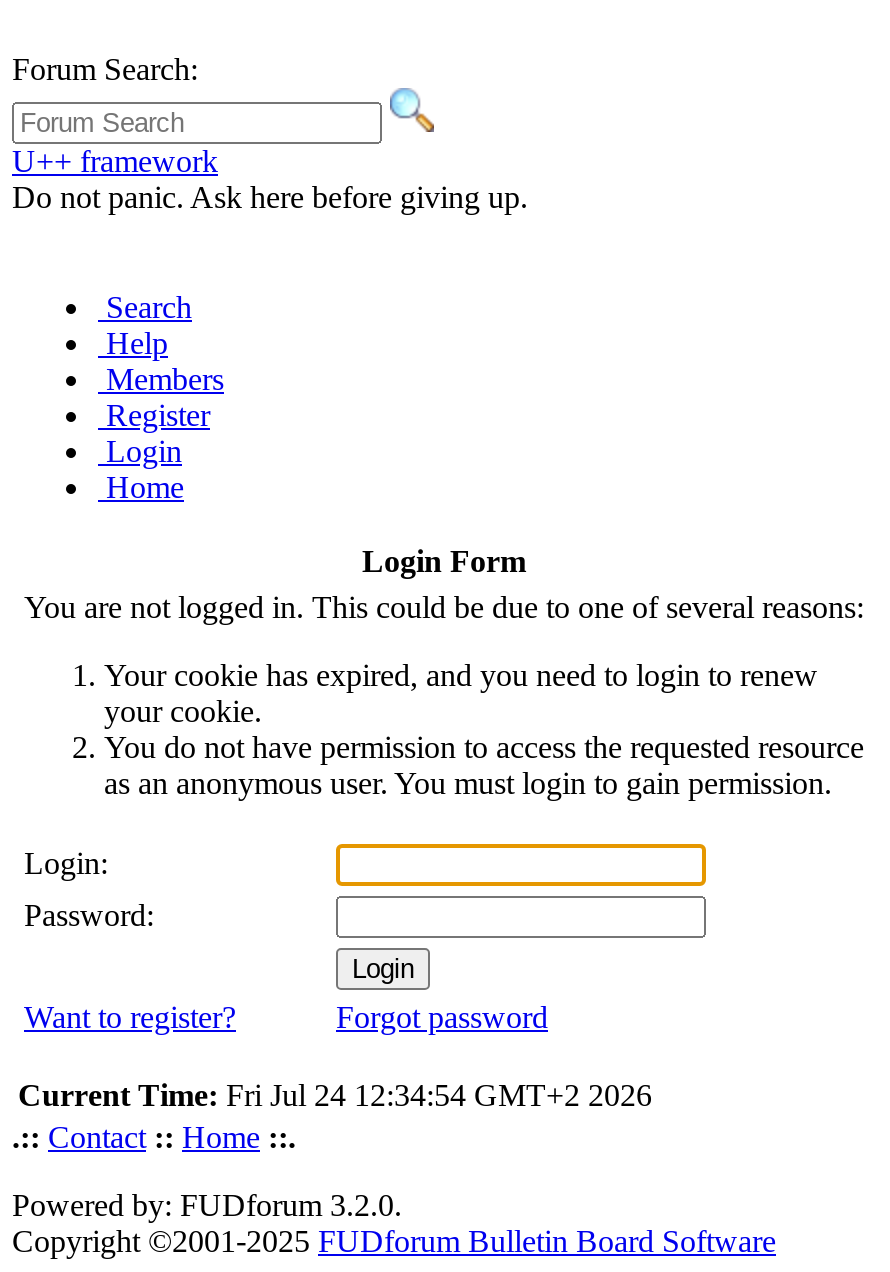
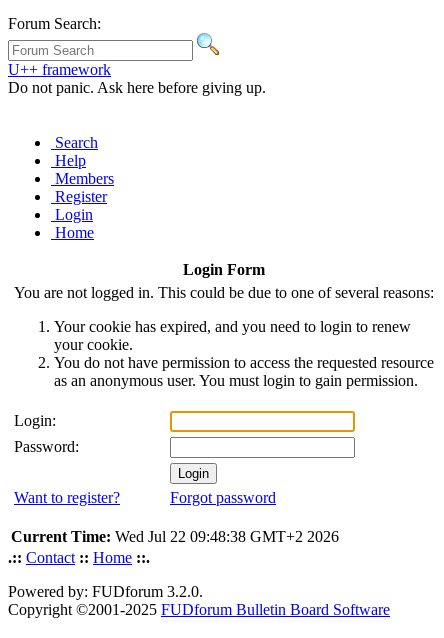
- Current Time: Fri Jul 24 12:34:54 GMT+2 2026
+ Current Time: Wed Jul 22 09:48:38 GMT+2 2026
